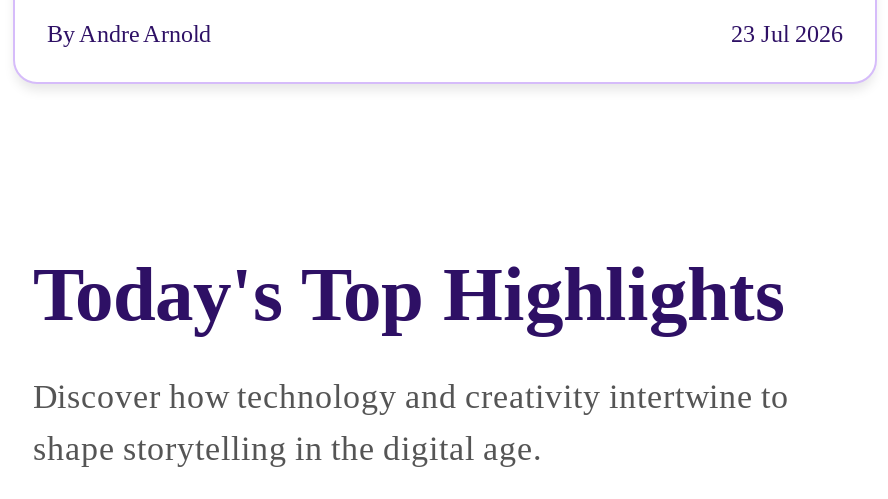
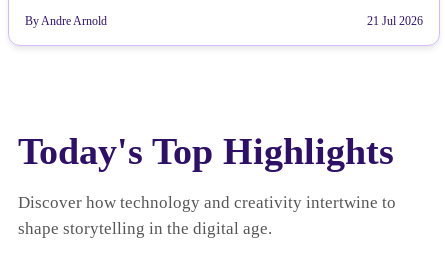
- 23 Jul 2026
+ 21 Jul 2026
